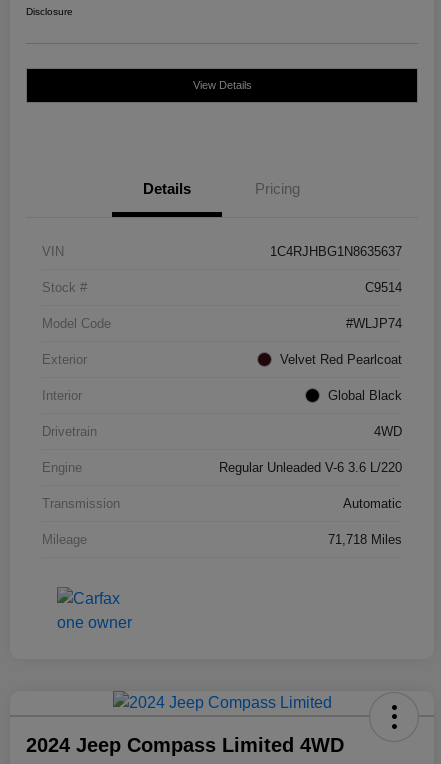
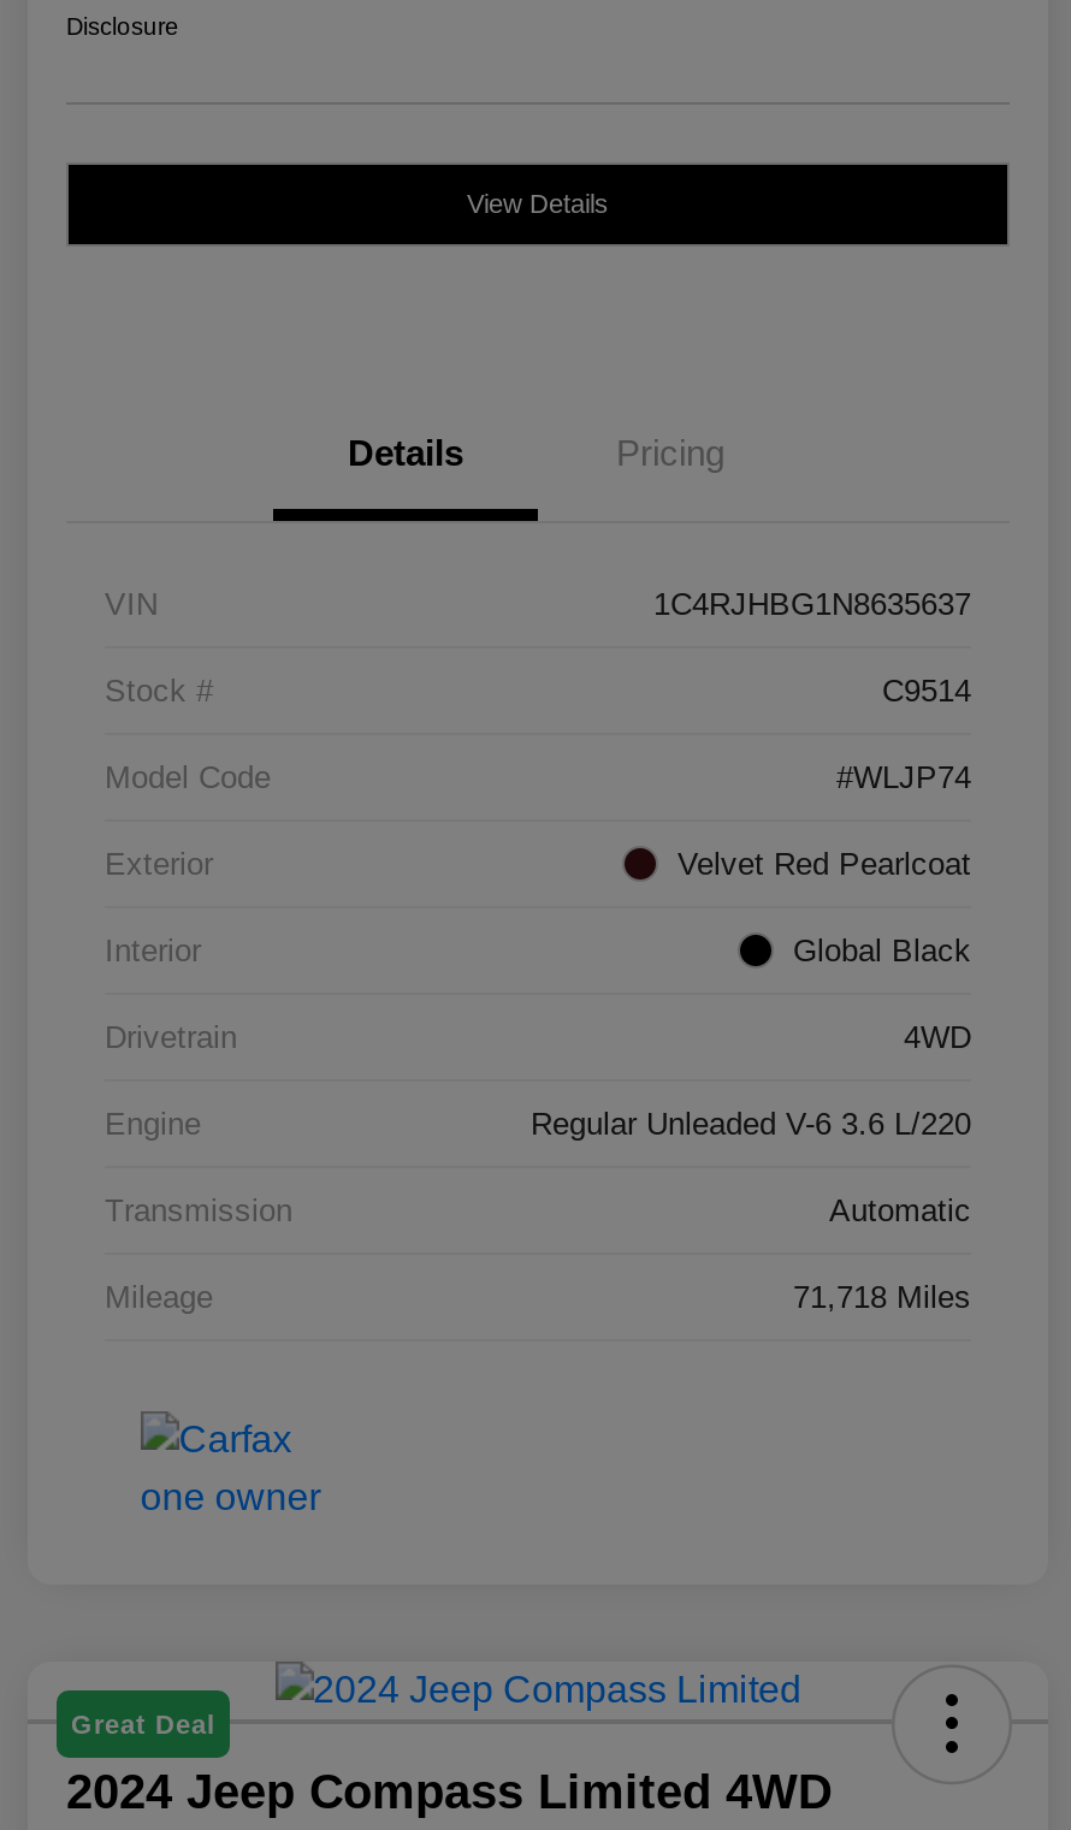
+ Great Deal
